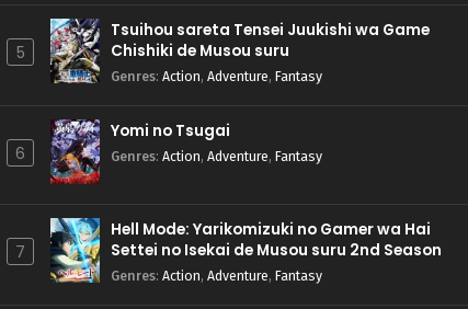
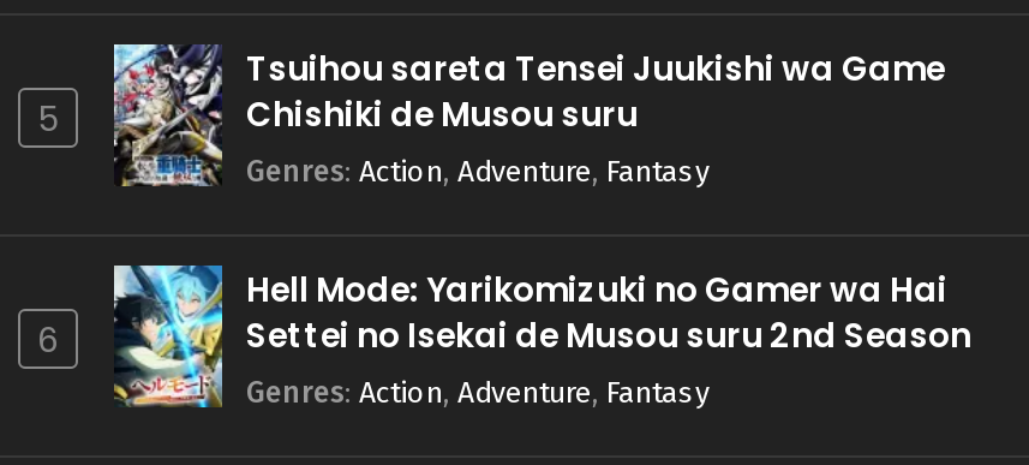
- [image]
- Yomi no Tsugai
- Genres: Action, Adventure, Fantasy

- 7
